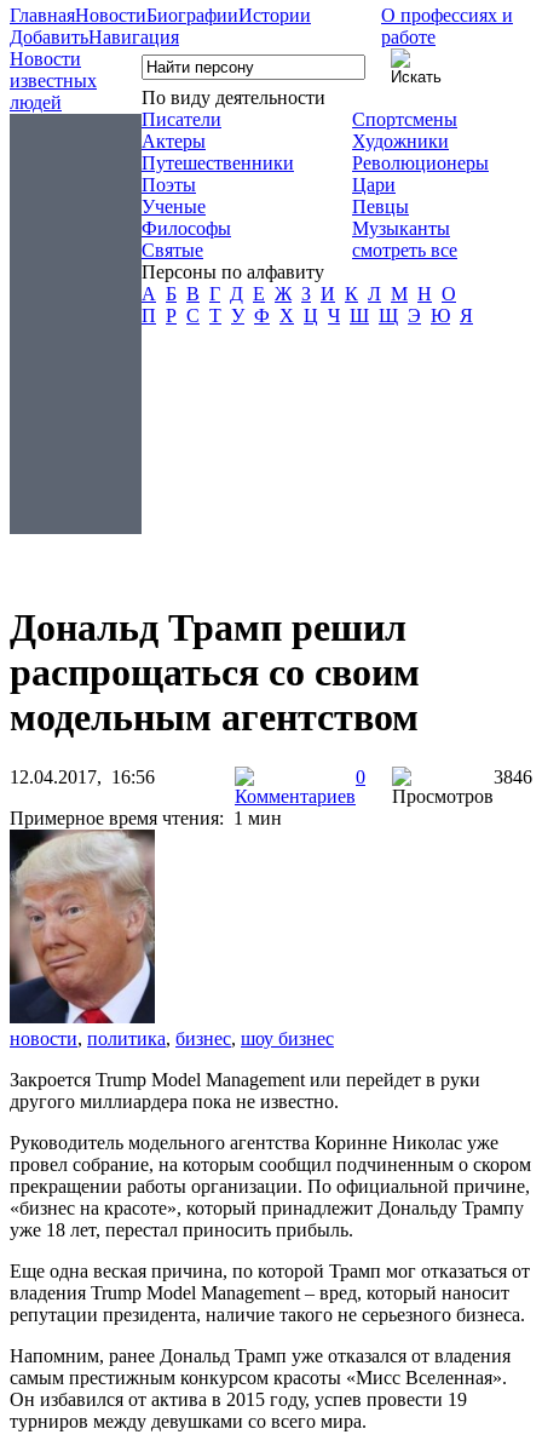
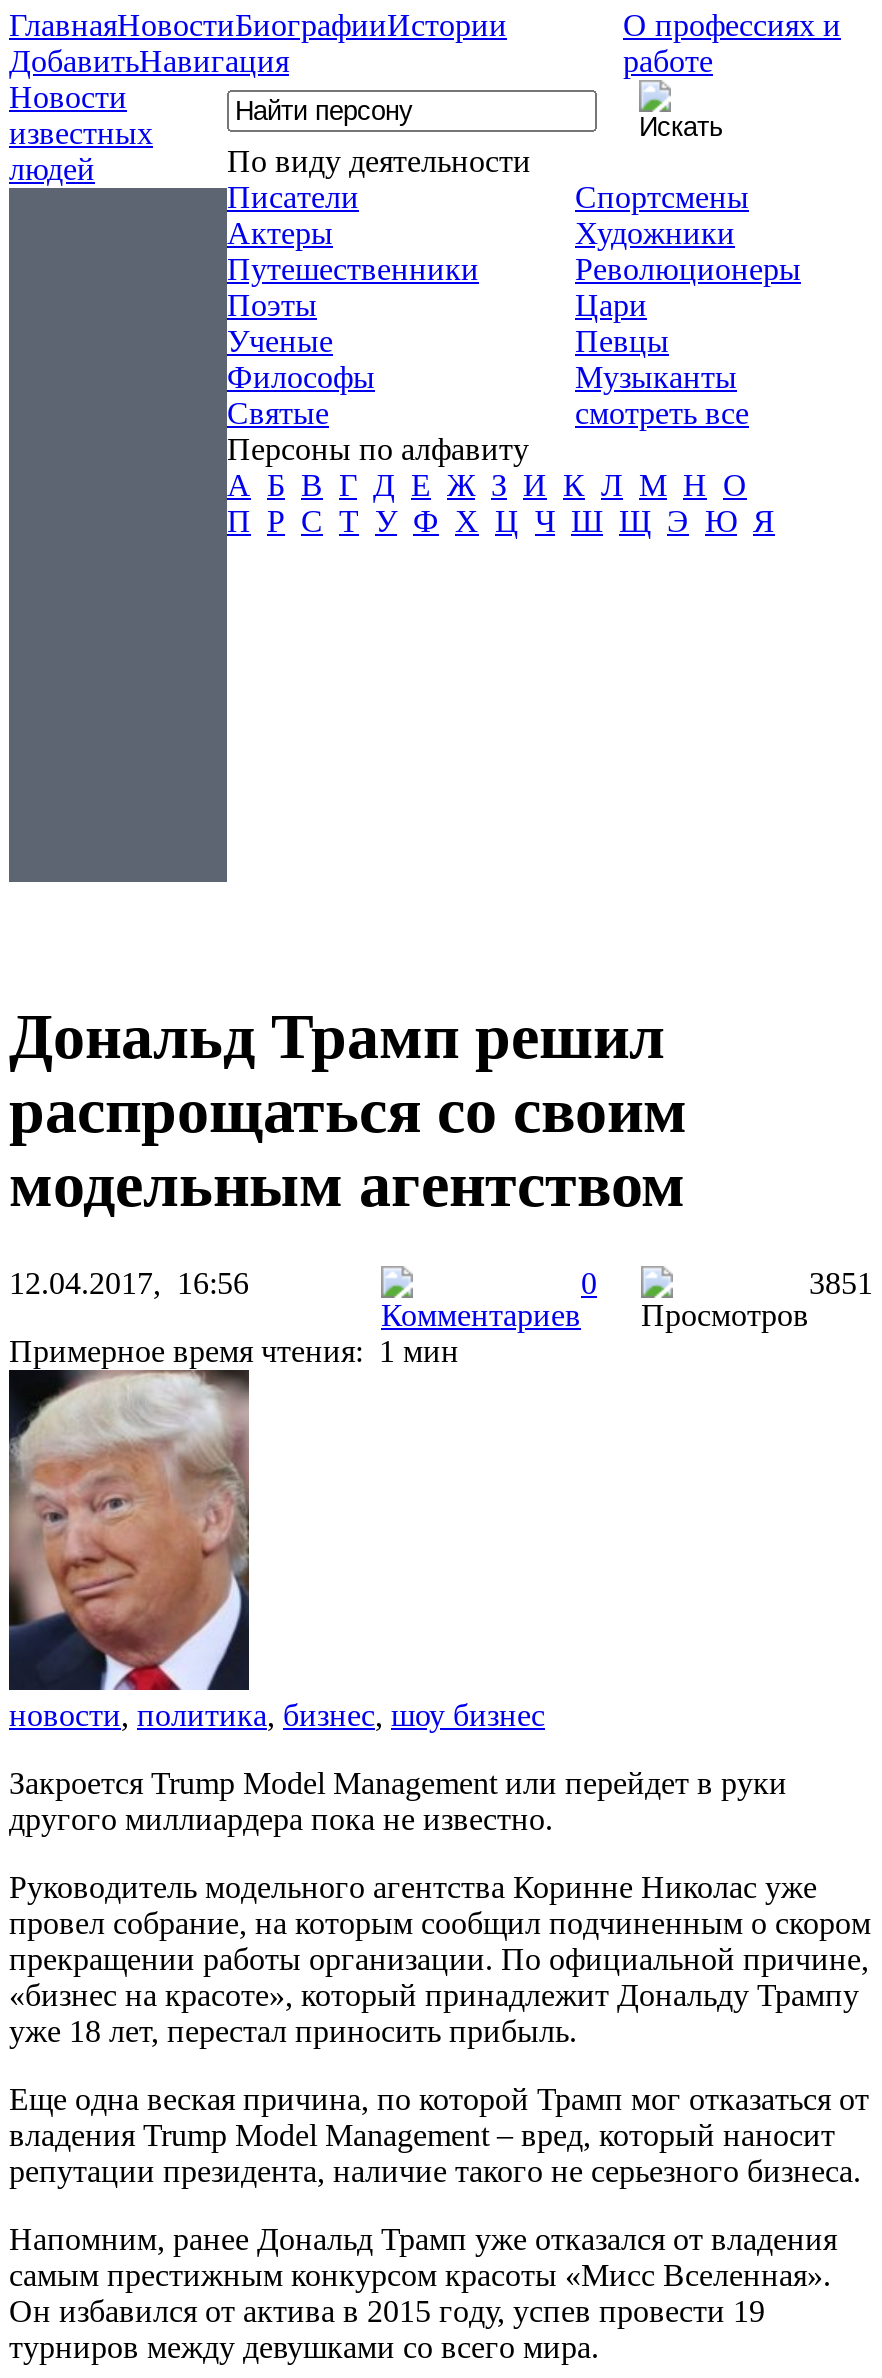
- 3846
+ 3851
